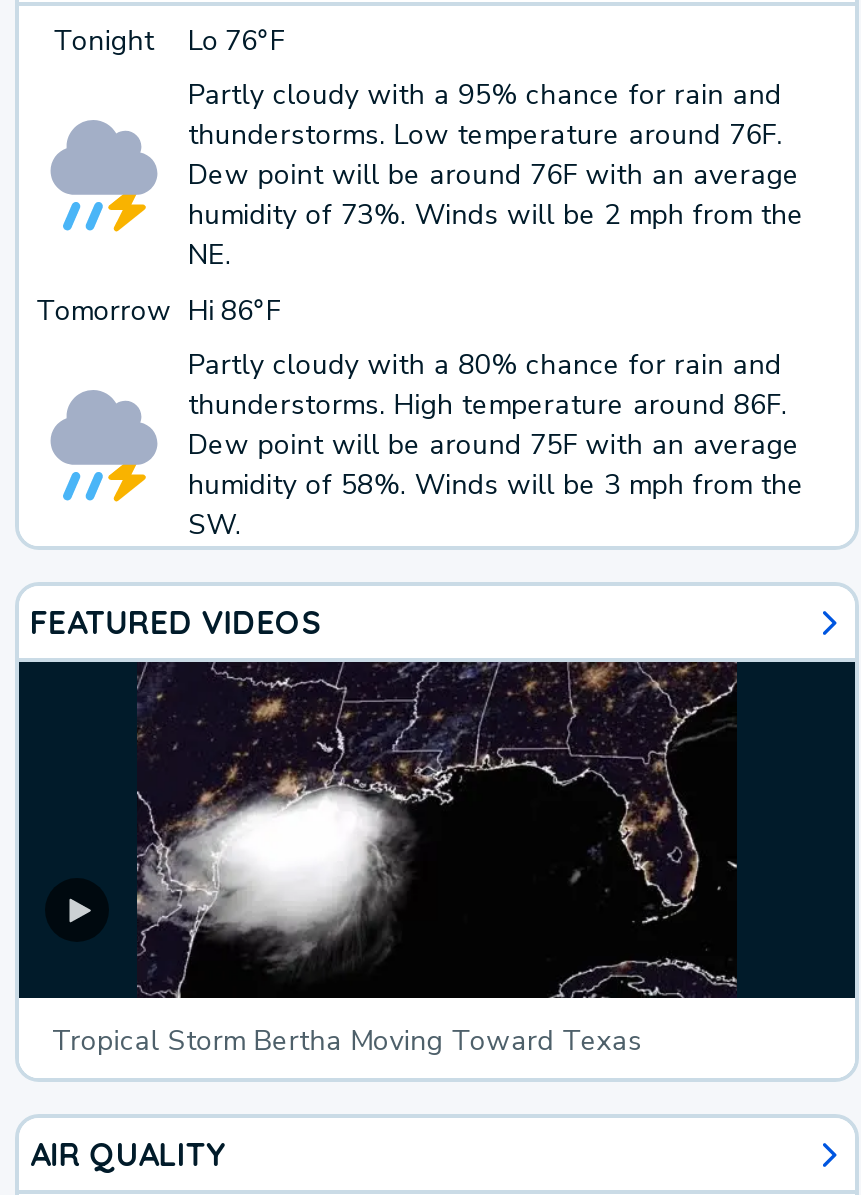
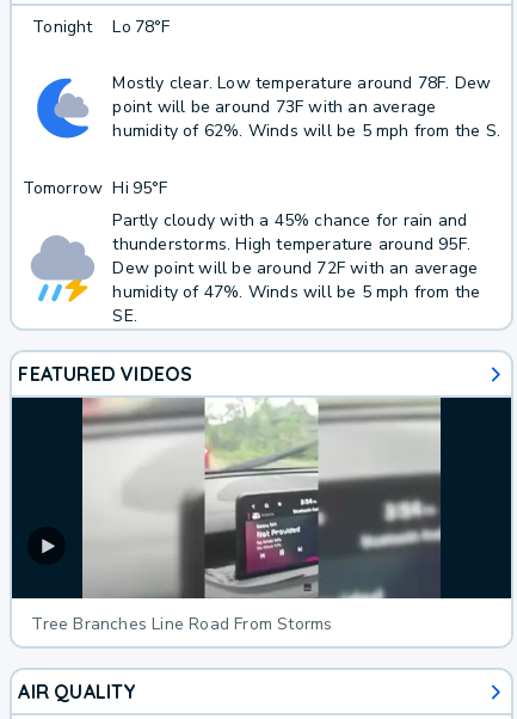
- [image]
- Lo 76°F
- Partly cloudy with a 95% chance for rain and
- thunderstorms. Low temperature around 76F.
- Dew point will be around 76F with an average
- humidity of 73%. Winds will be 2 mph from the
- NE.
- Tomorrow Hi 86°F
- Partly cloudy with a 80% chance for rain and
- thunderstorms. High temperature around 86F.
- Dew point will be around 75F with an average
- humidity of 58%. Winds will be 3 mph from the
- SW.
+ [image]
+ Lo 78°F
+ Mostly clear. Low temperature around 78F. Dew
+ point will be around 73F with an average
+ humidity of 62%. Winds will be 5 mph from the S.
+ Tomorrow Hi 95°F
+ Partly cloudy with a 45% chance for rain and
+ thunderstorms. High temperature around 95F.
+ Dew point will be around 72F with an average
+ humidity of 47%. Winds will be 5 mph from the
+ SE.

- [image]
- Tropical Storm Bertha Moving Toward Texas
+ [image]
+ Tree Branches Line Road From Storms
